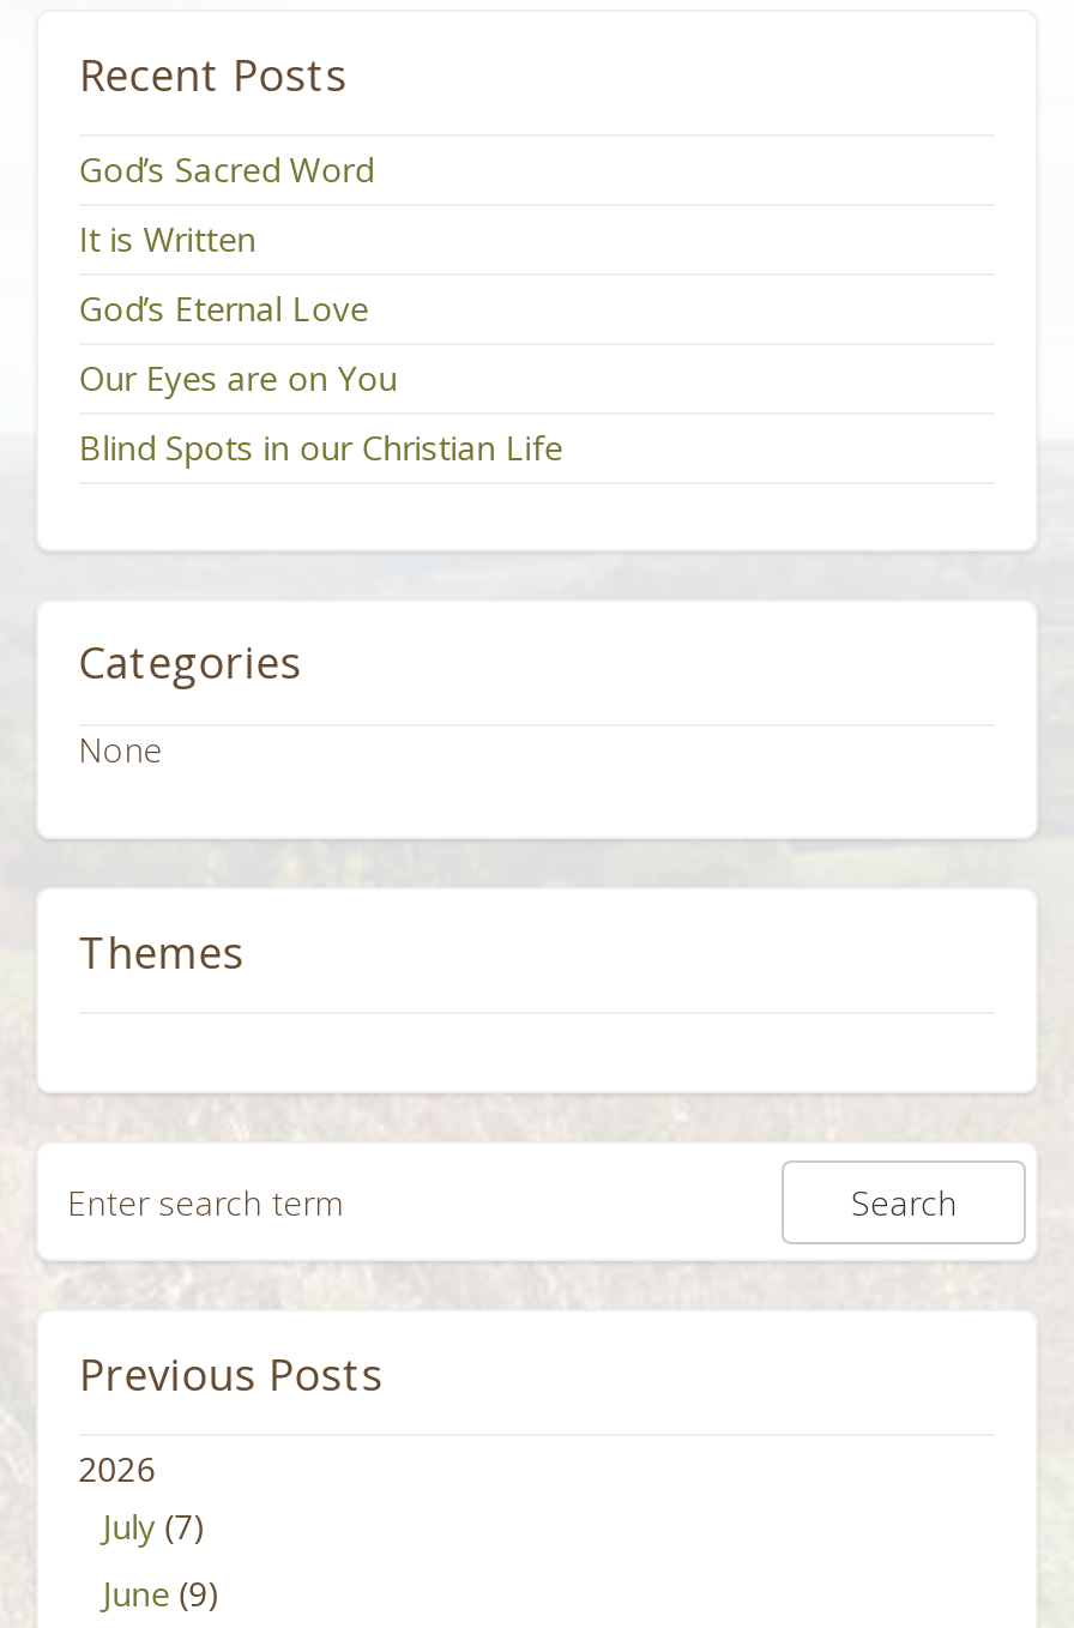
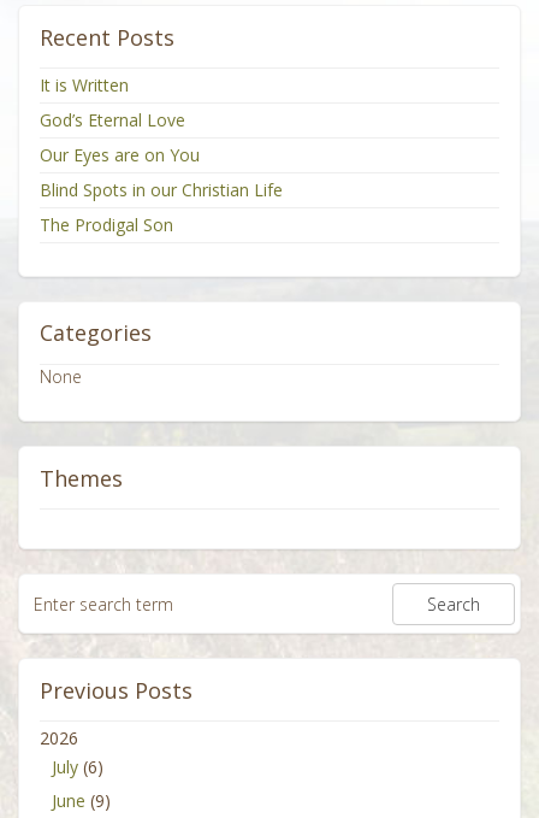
- God’s Sacred Word

moved up: It is Written | God’s Eternal Love | Our Eyes are on You | Blind Spots in our Christian Life

+ The Prodigal Son

- July (7)
+ July (6)
